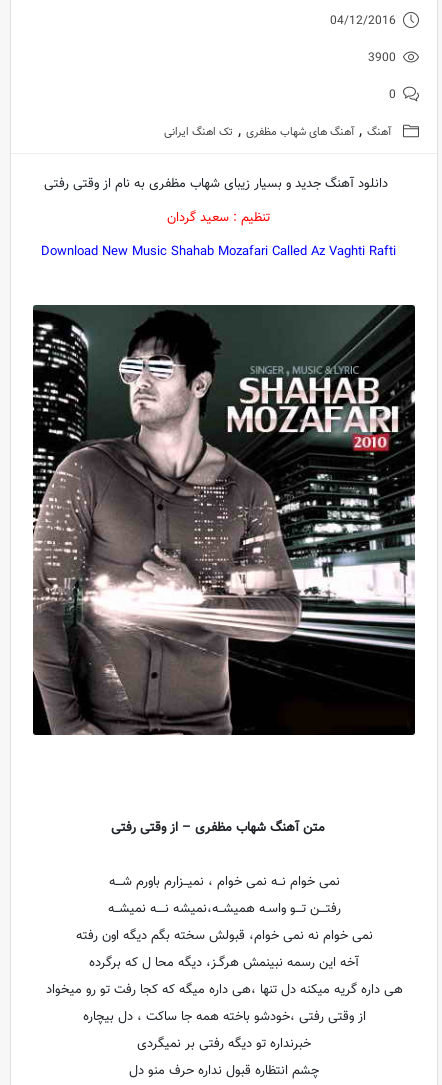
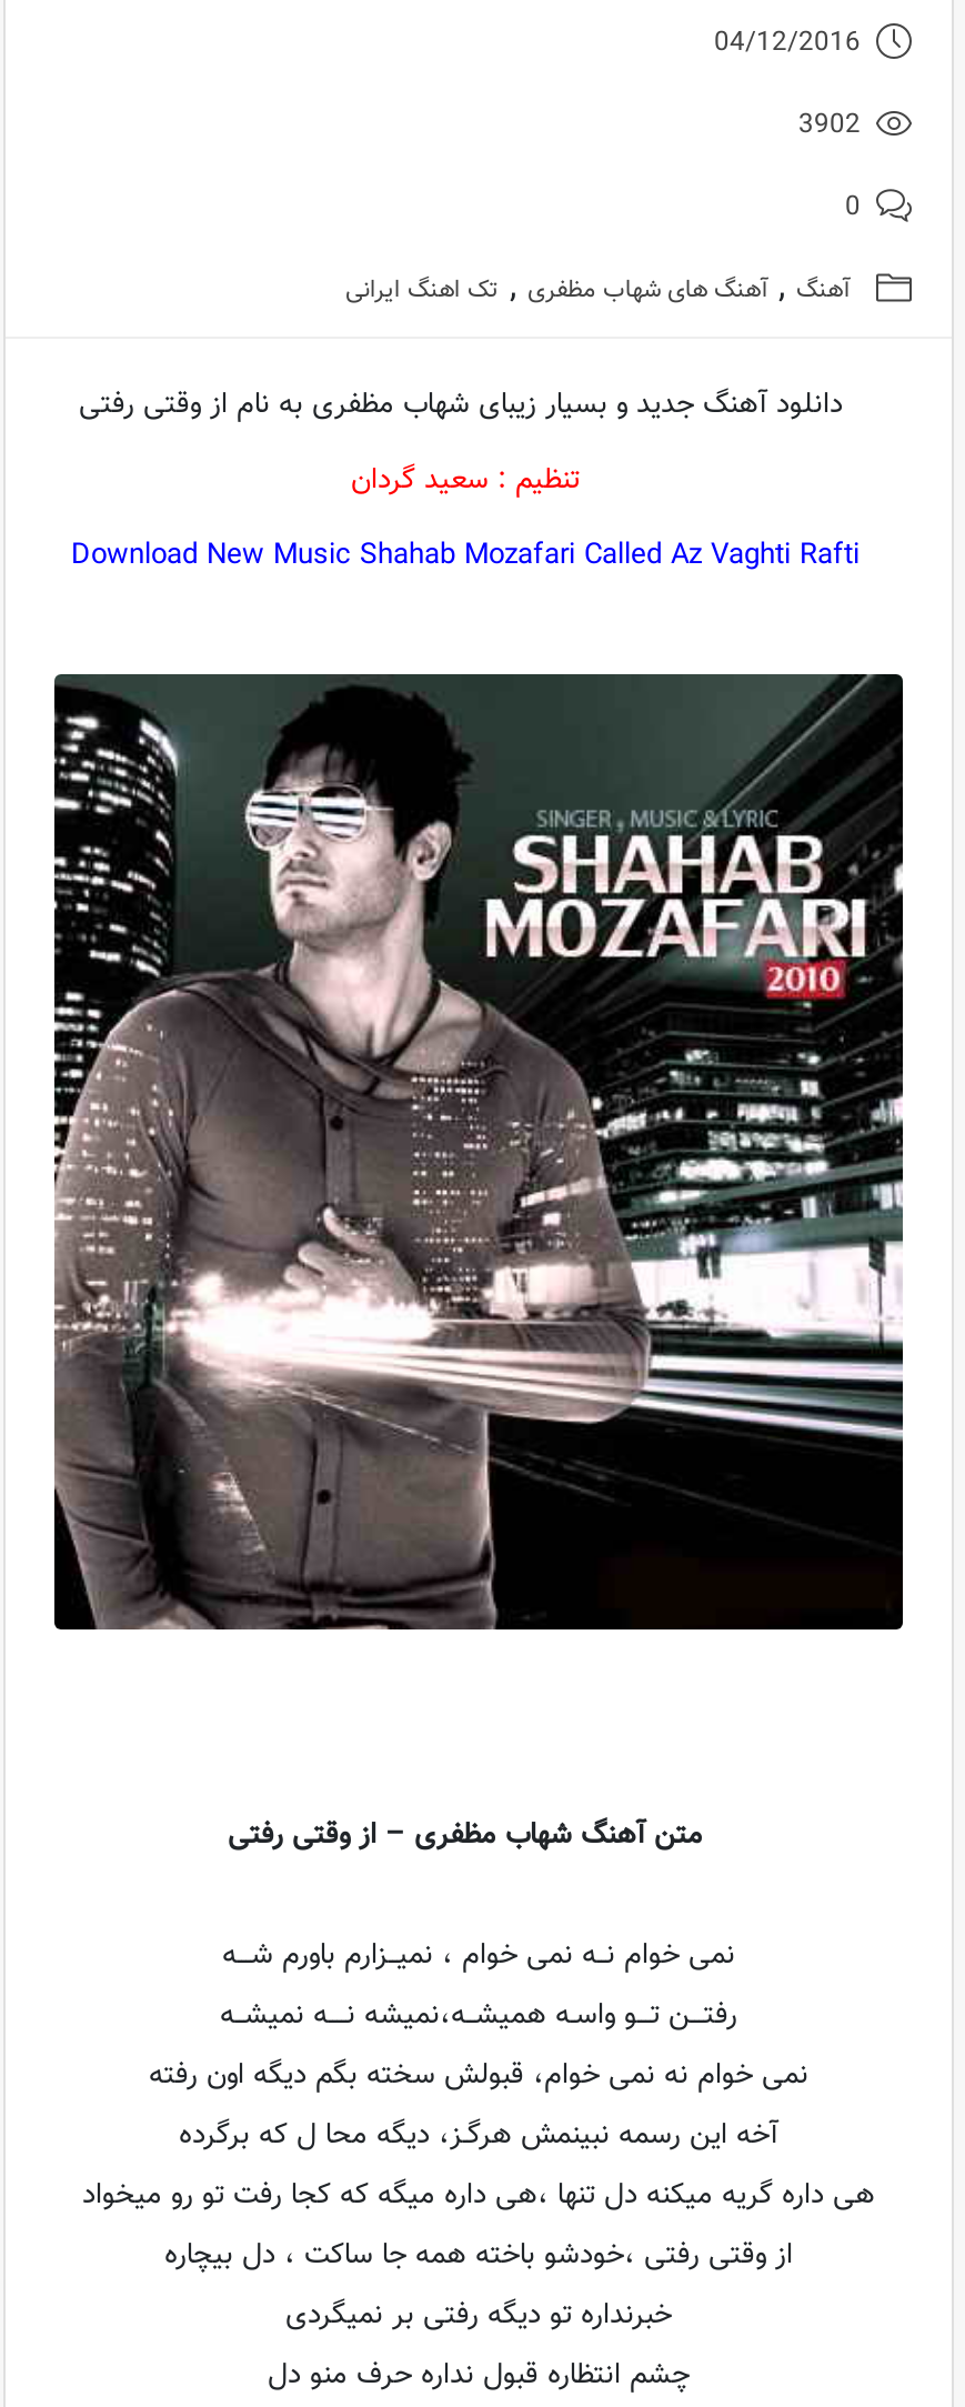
- 3900
+ 3902
